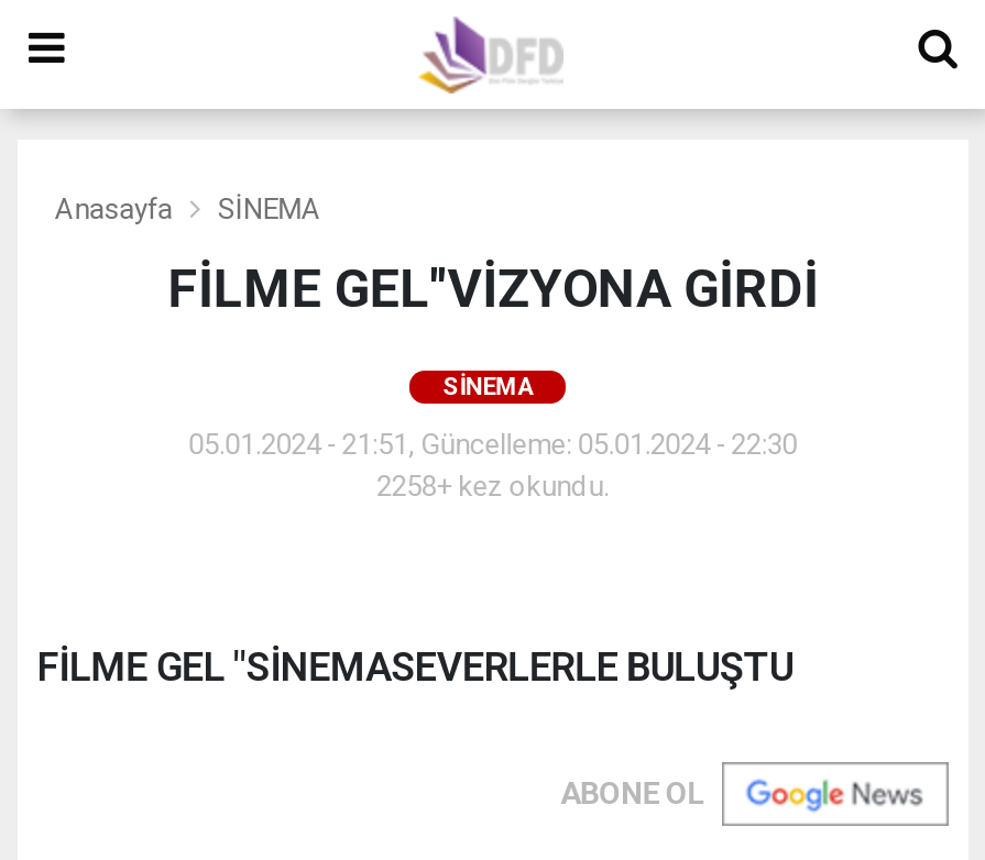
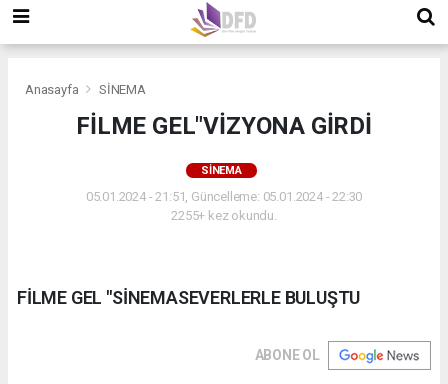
- 2258+ kez okundu.
+ 2255+ kez okundu.
